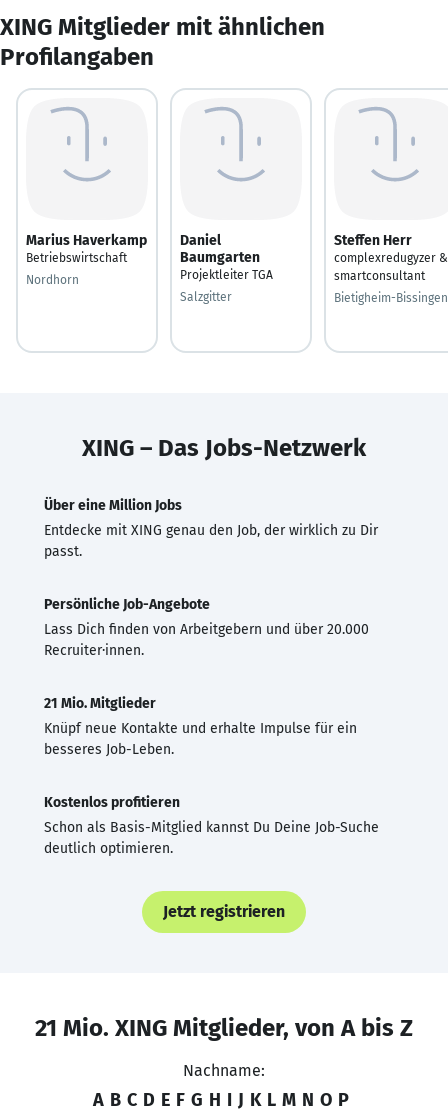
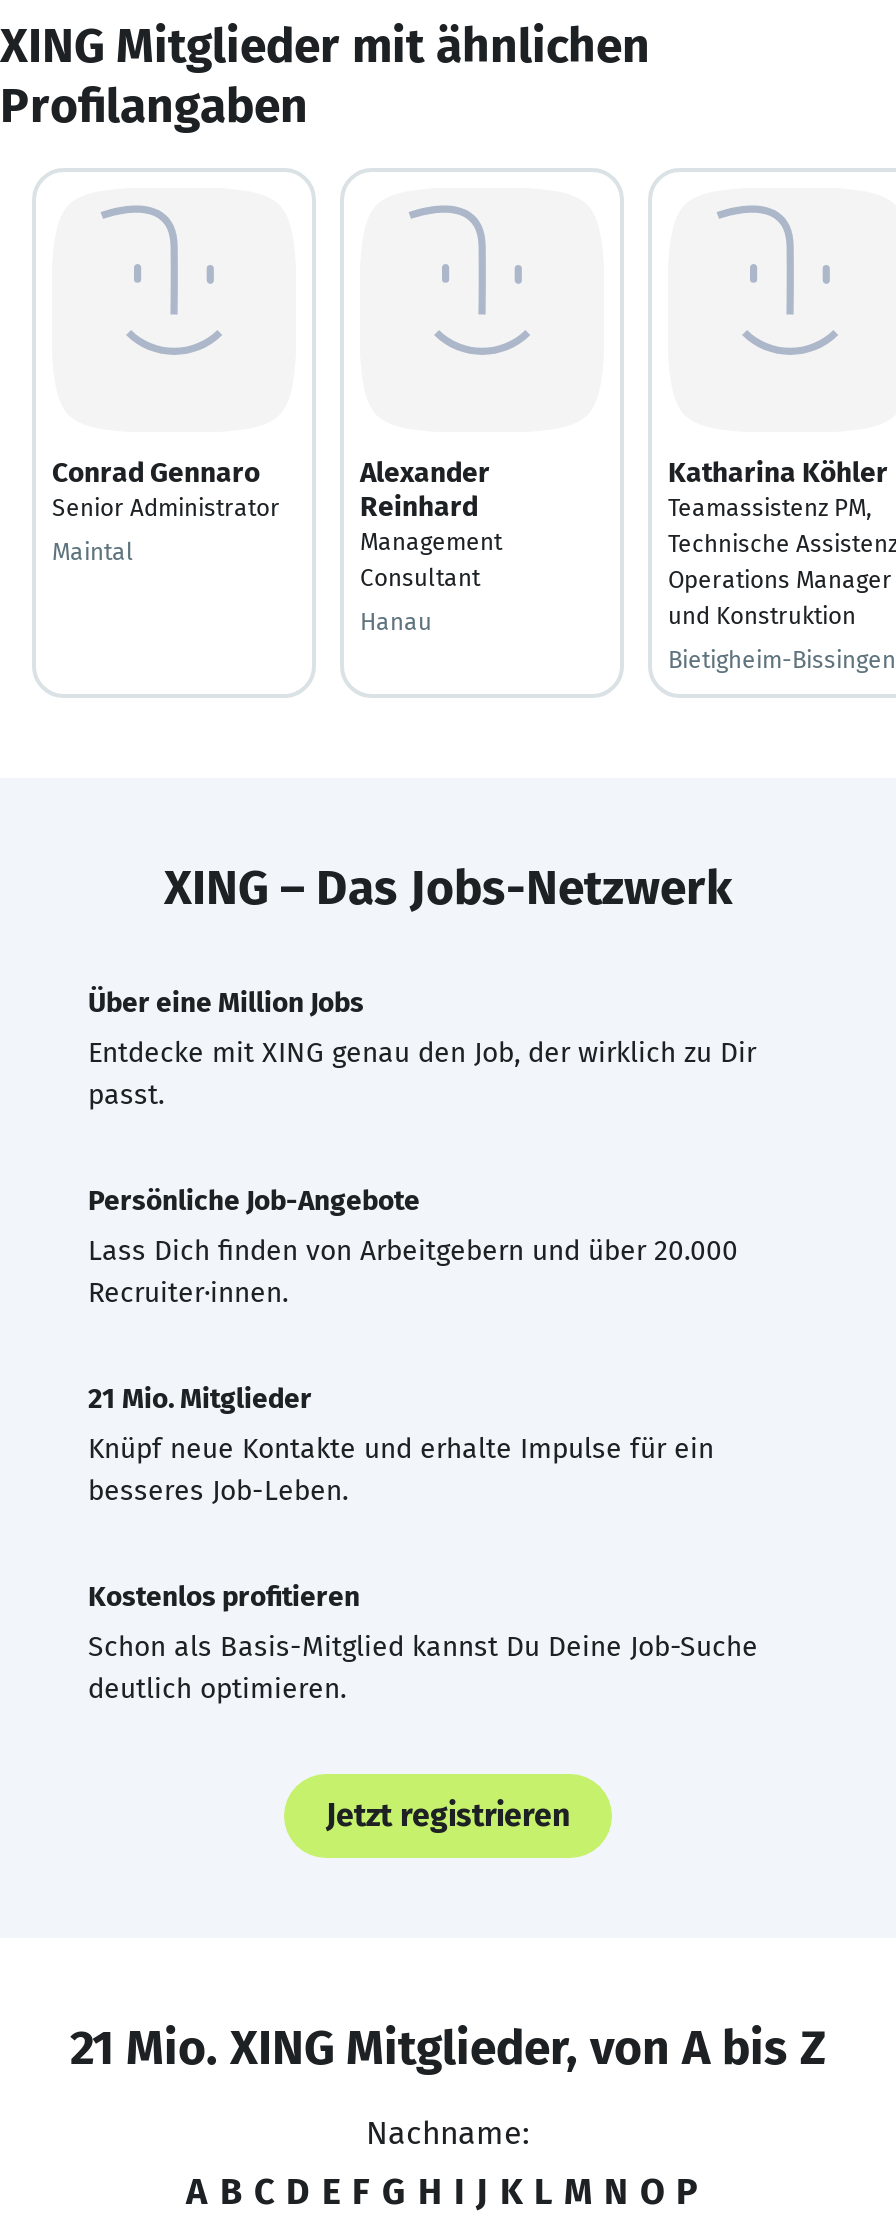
- Marius Haverkamp
- Betriebswirtschaft
+ Conrad Gennaro
+ Senior Administrator

- Daniel
- Baumgarten
- Projektleiter TGA
+ Alexander
+ Reinhard
+ Management
+ Consultant

- Steffen Herr
- complexredugyzer &
- smartconsultant
+ Katharina Köhler
+ Teamassistenz PM,
+ Technische Assistenz
+ Operations Manager
+ und Konstruktion

- Nordhorn
+ Maintal

- Salzgitter
+ Hanau

moved down: Bietigheim-Bissingen
